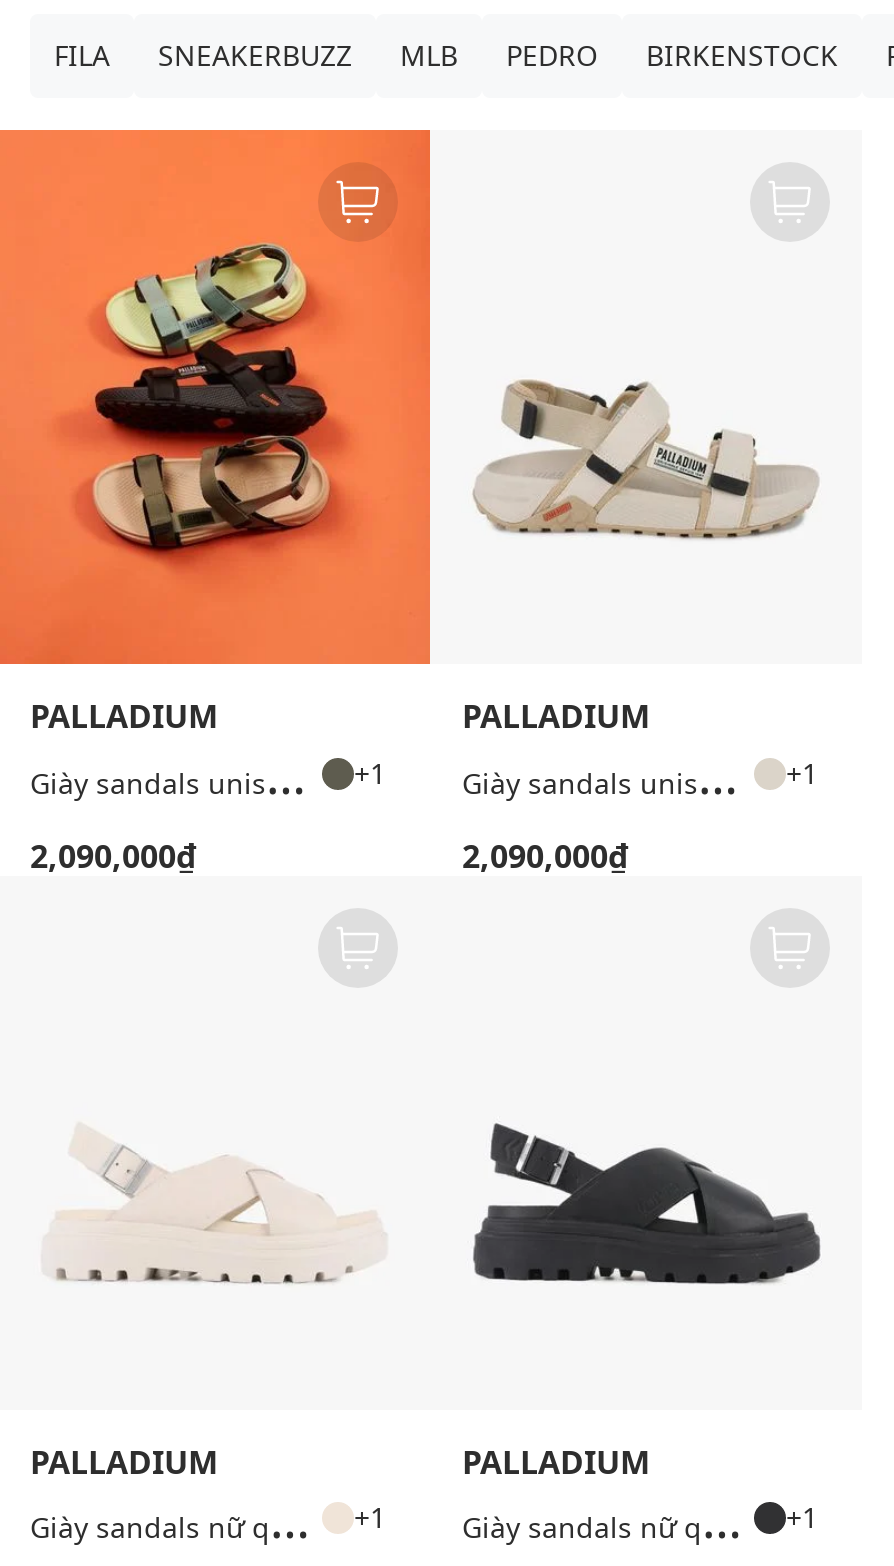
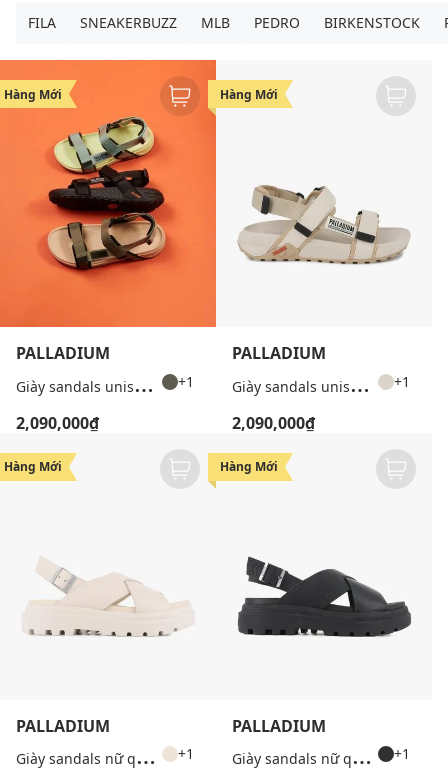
+ Hàng Mới

+ Hàng Mới

+ Hàng Mới

+ Hàng Mới
